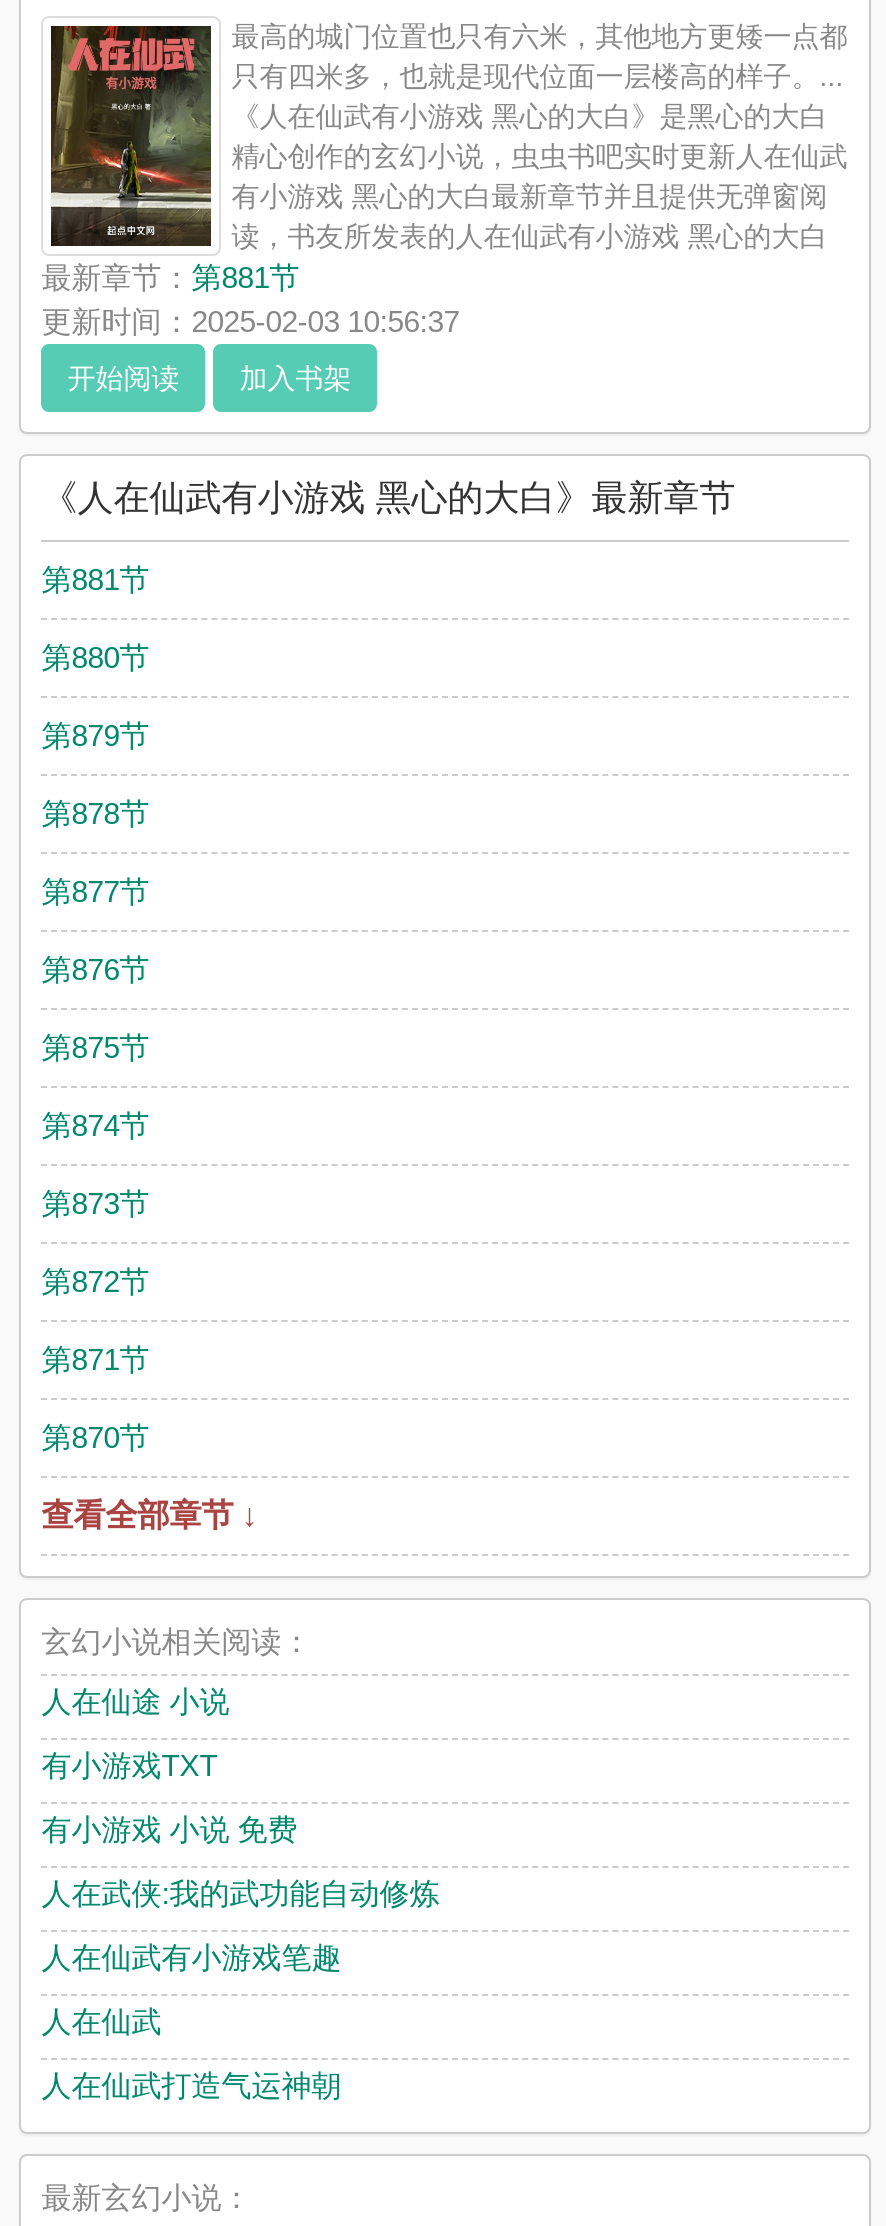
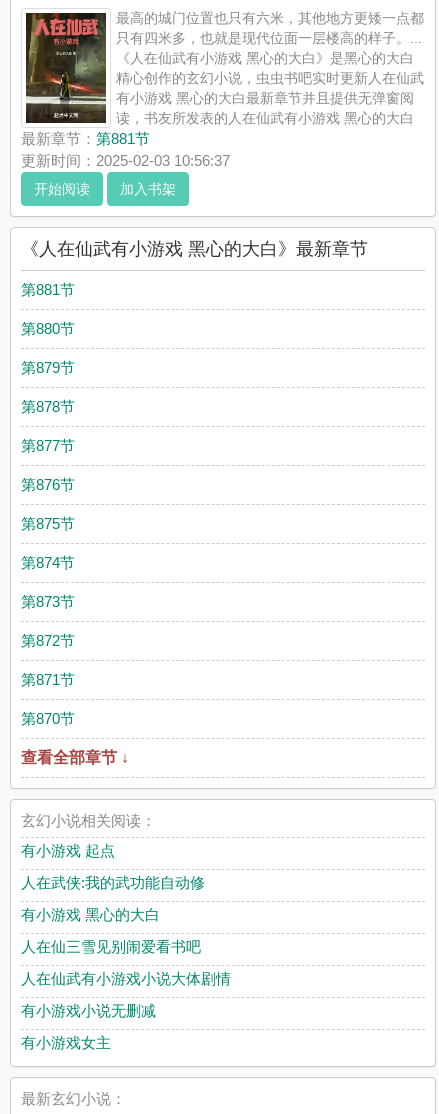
- 人在仙途 小说
+ 有小游戏 起点

- 有小游戏TXT
+ 人在武侠:我的武功能自动修

- 有小游戏 小说 免费
+ 有小游戏 黑心的大白

- 人在武侠:我的武功能自动修炼
+ 人在仙三雪见别闹爱看书吧

- 人在仙武有小游戏笔趣
+ 人在仙武有小游戏小说大体剧情

- 人在仙武
+ 有小游戏小说无删减

- 人在仙武打造气运神朝
+ 有小游戏女主
